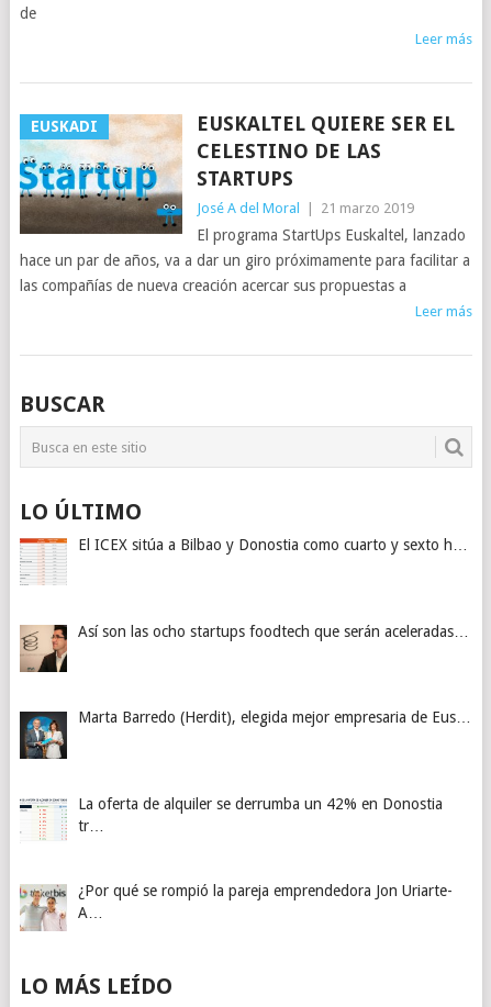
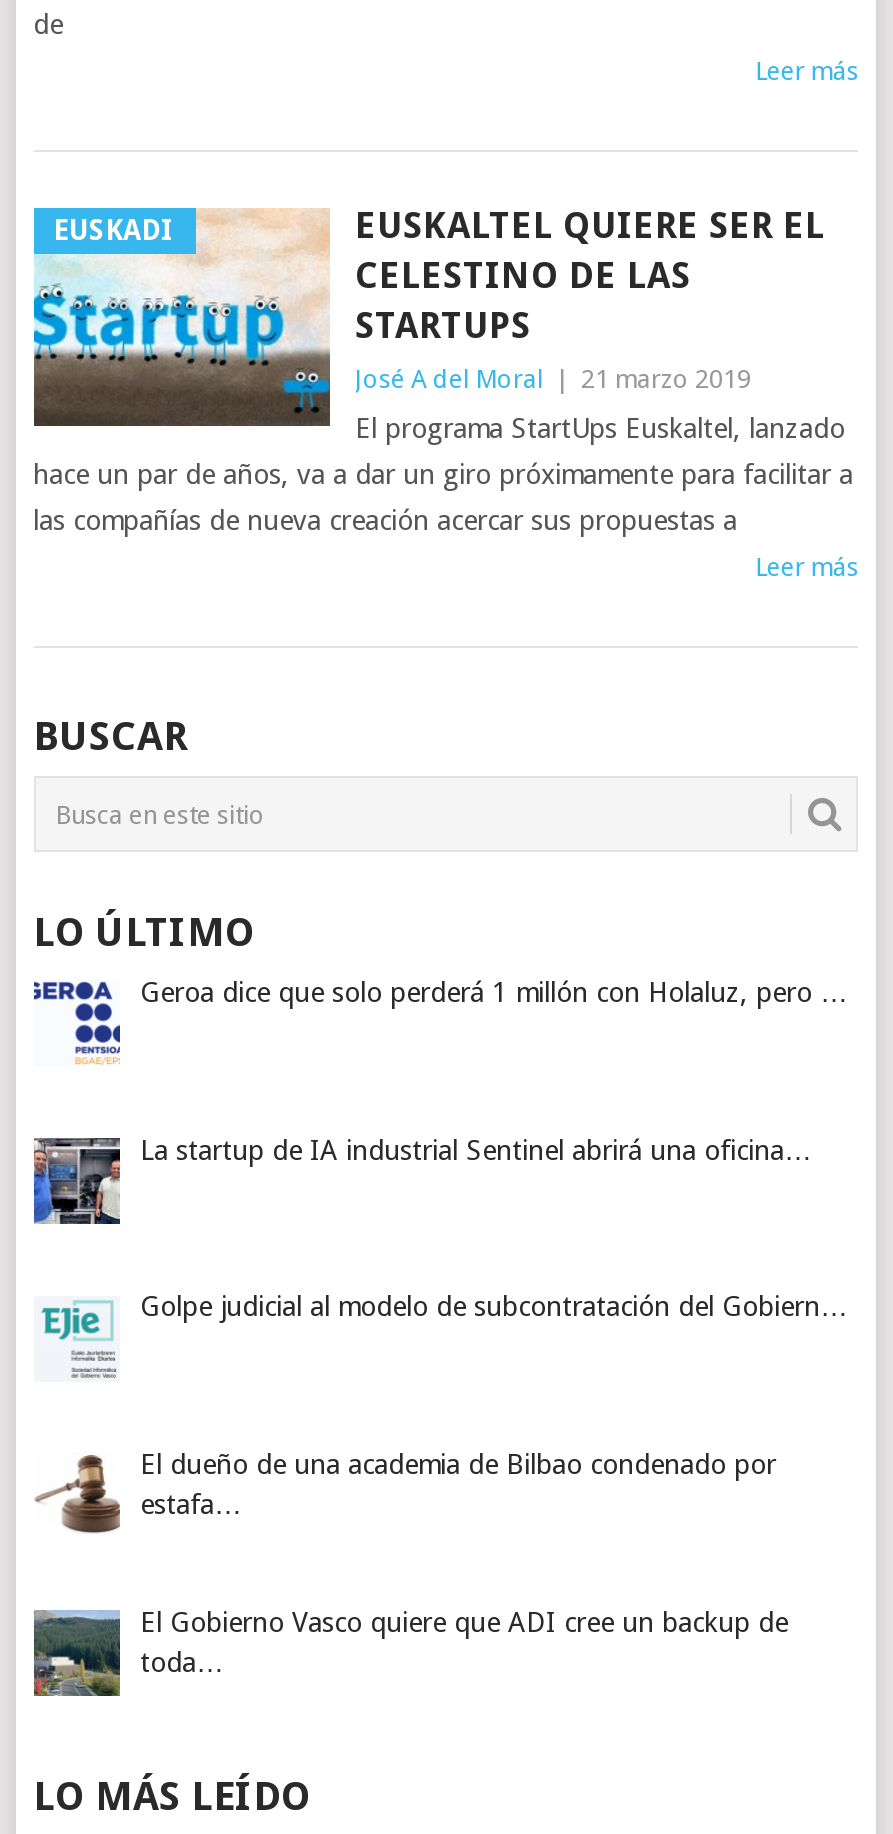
- [image]
- El ICEX sitúa a Bilbao y Donostia como cuarto y sexto h…
+ [image]
+ Geroa dice que solo perderá 1 millón con Holaluz, pero …

- [image]
- Así son las ocho startups foodtech que serán aceleradas…
+ [image]
+ La startup de IA industrial Sentinel abrirá una oficina…

- [image]
- Marta Barredo (Herdit), elegida mejor empresaria de Eus…
+ [image]
+ Golpe judicial al modelo de subcontratación del Gobiern…

- [image]
- La oferta de alquiler se derrumba un 42% en Donostia
- tr…
+ [image]
+ El dueño de una academia de Bilbao condenado por
+ estafa…

- [image]
- ¿Por qué se rompió la pareja emprendedora Jon Uriarte-
- A…
+ [image]
+ El Gobierno Vasco quiere que ADI cree un backup de
+ toda…
